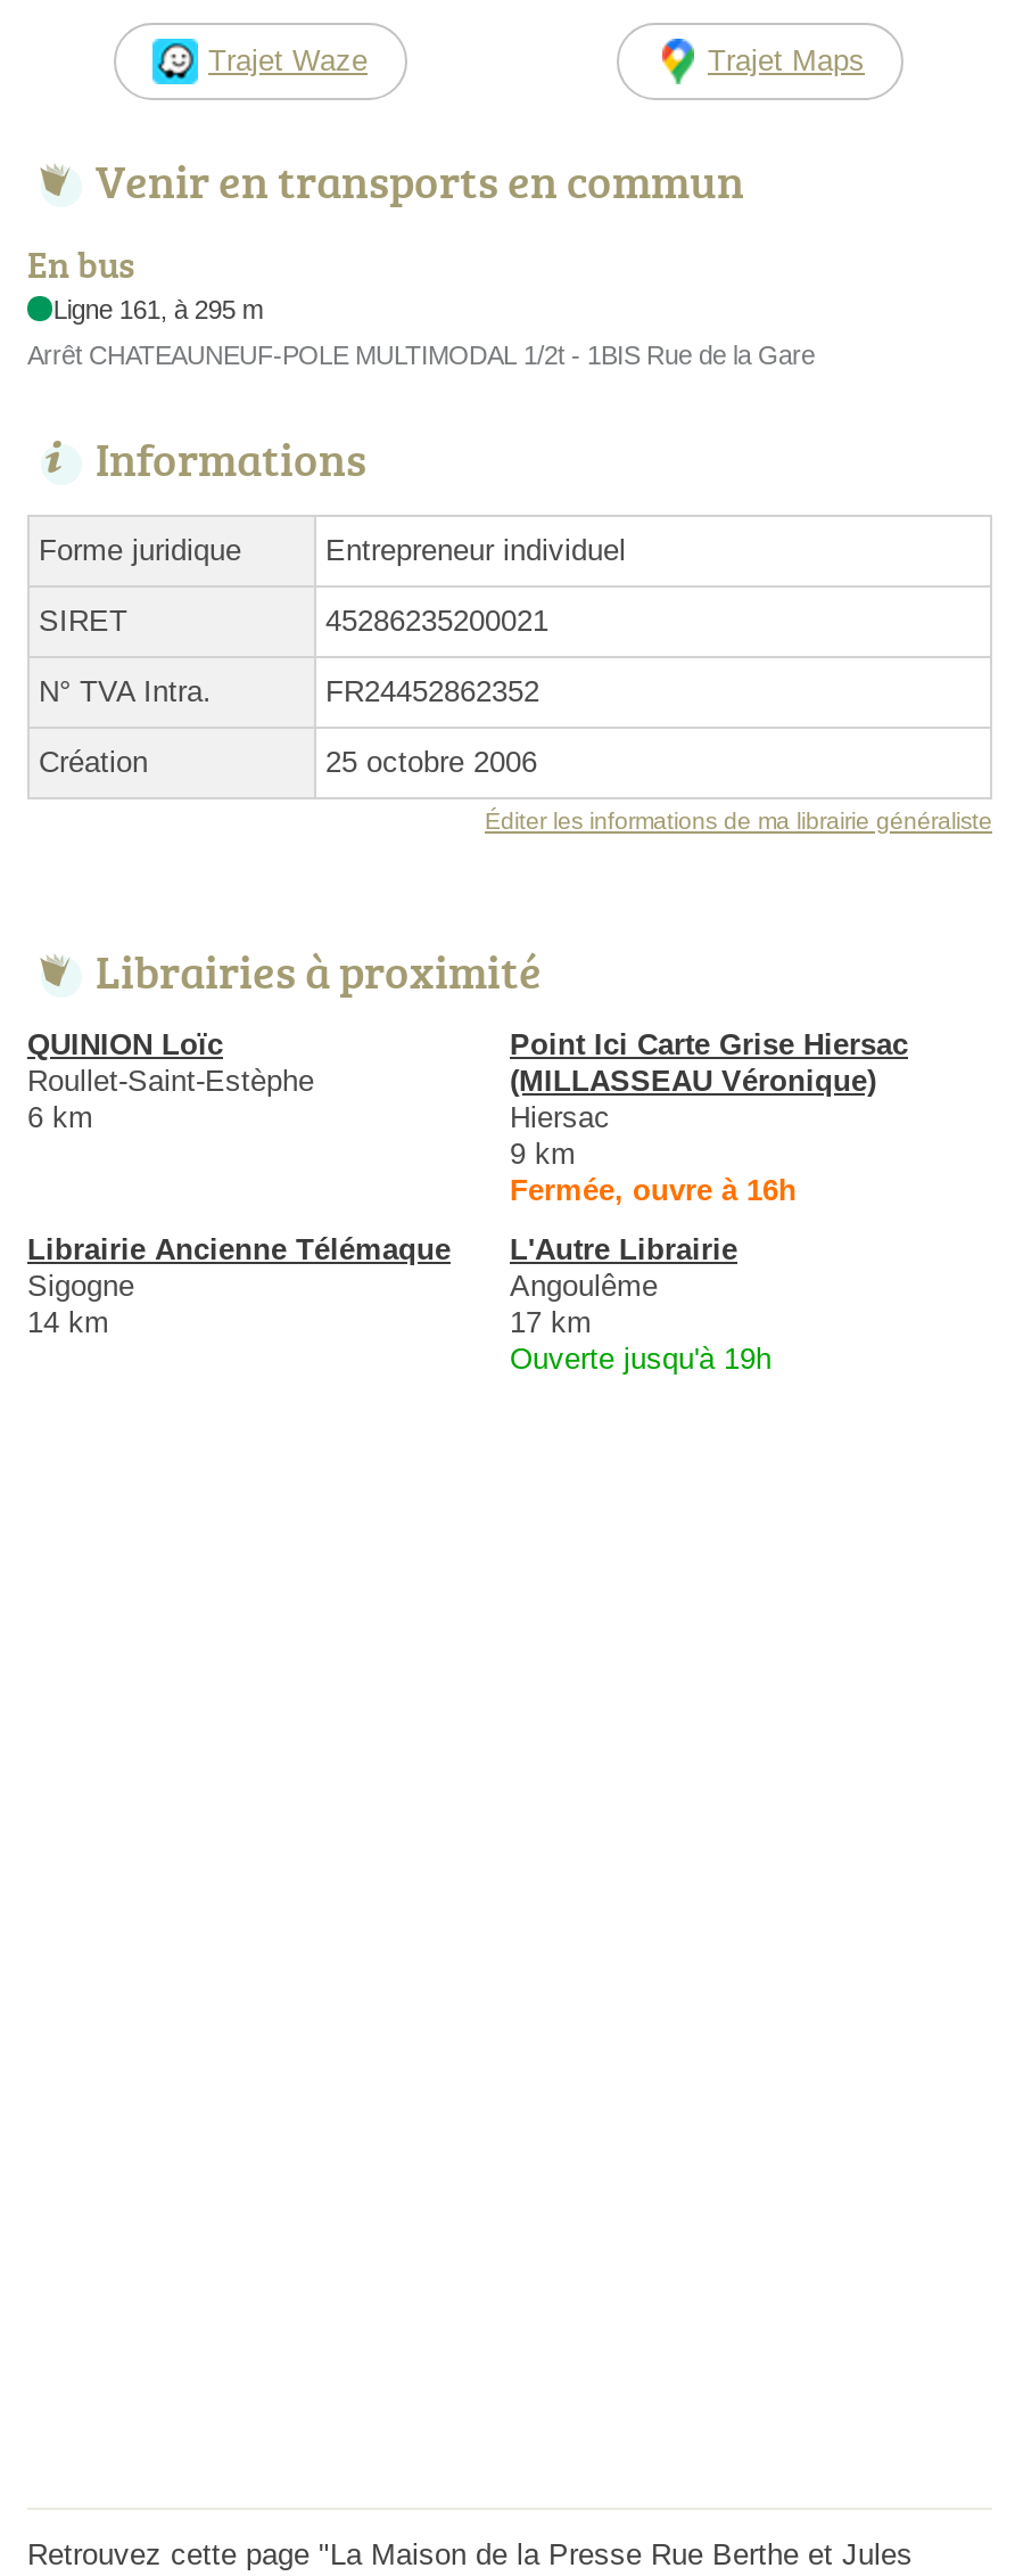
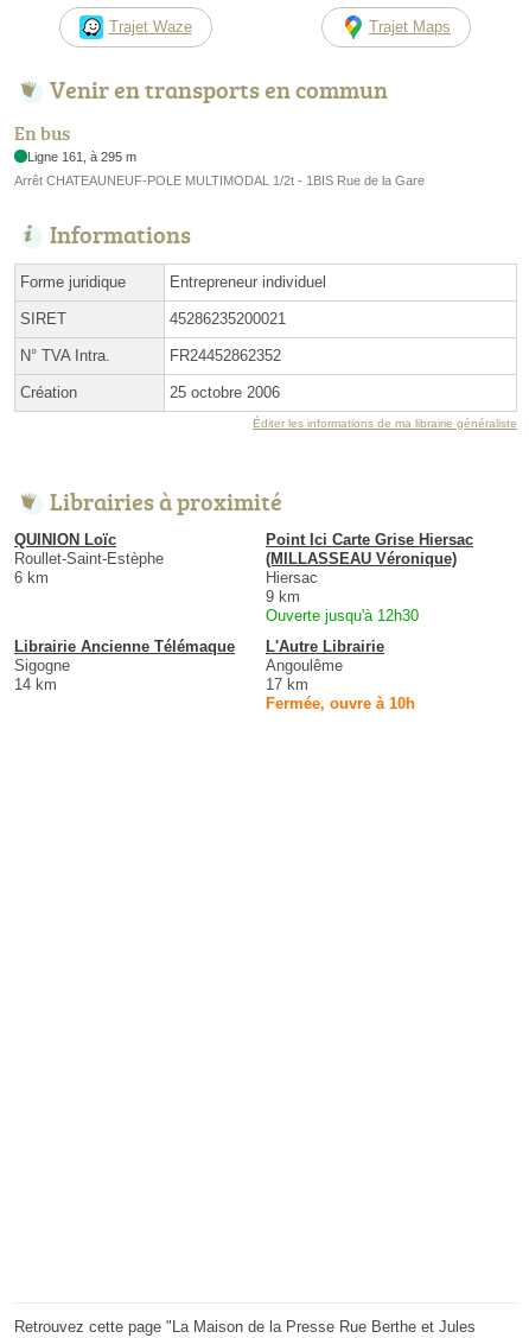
- Fermée, ouvre à 16h
+ Ouverte jusqu'à 12h30

- Ouverte jusqu'à 19h
+ Fermée, ouvre à 10h
